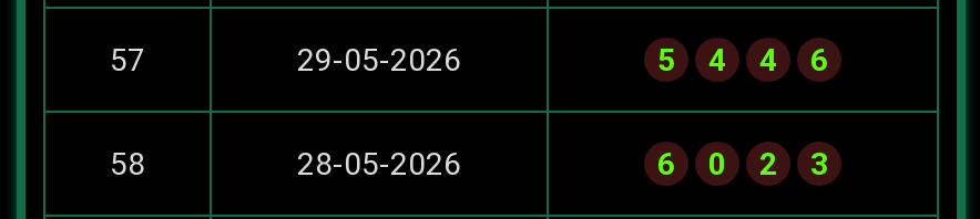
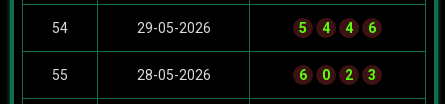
- 57
+ 54

- 58
+ 55
